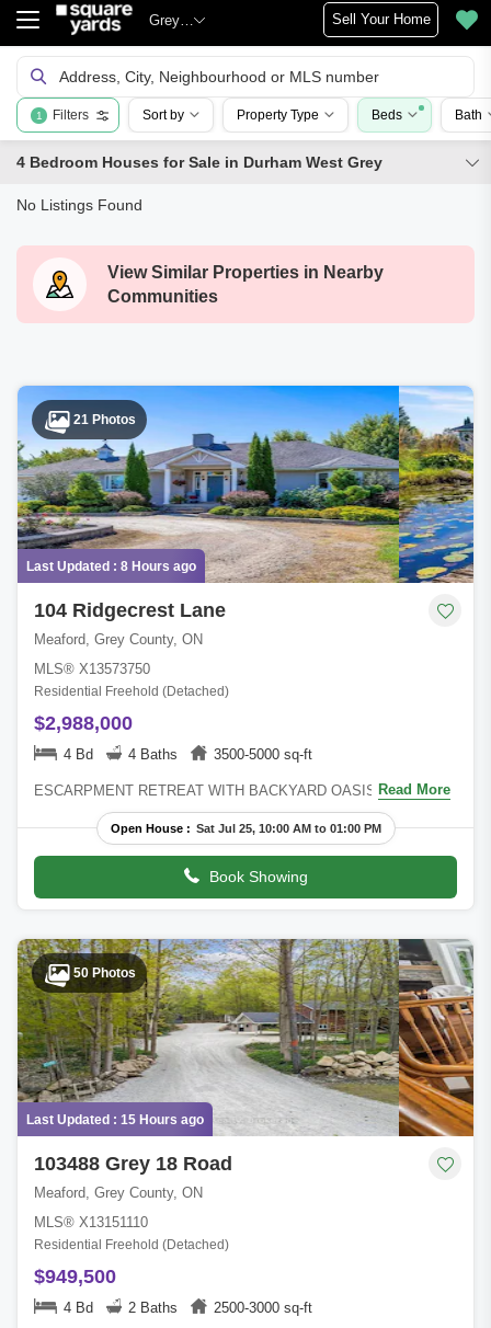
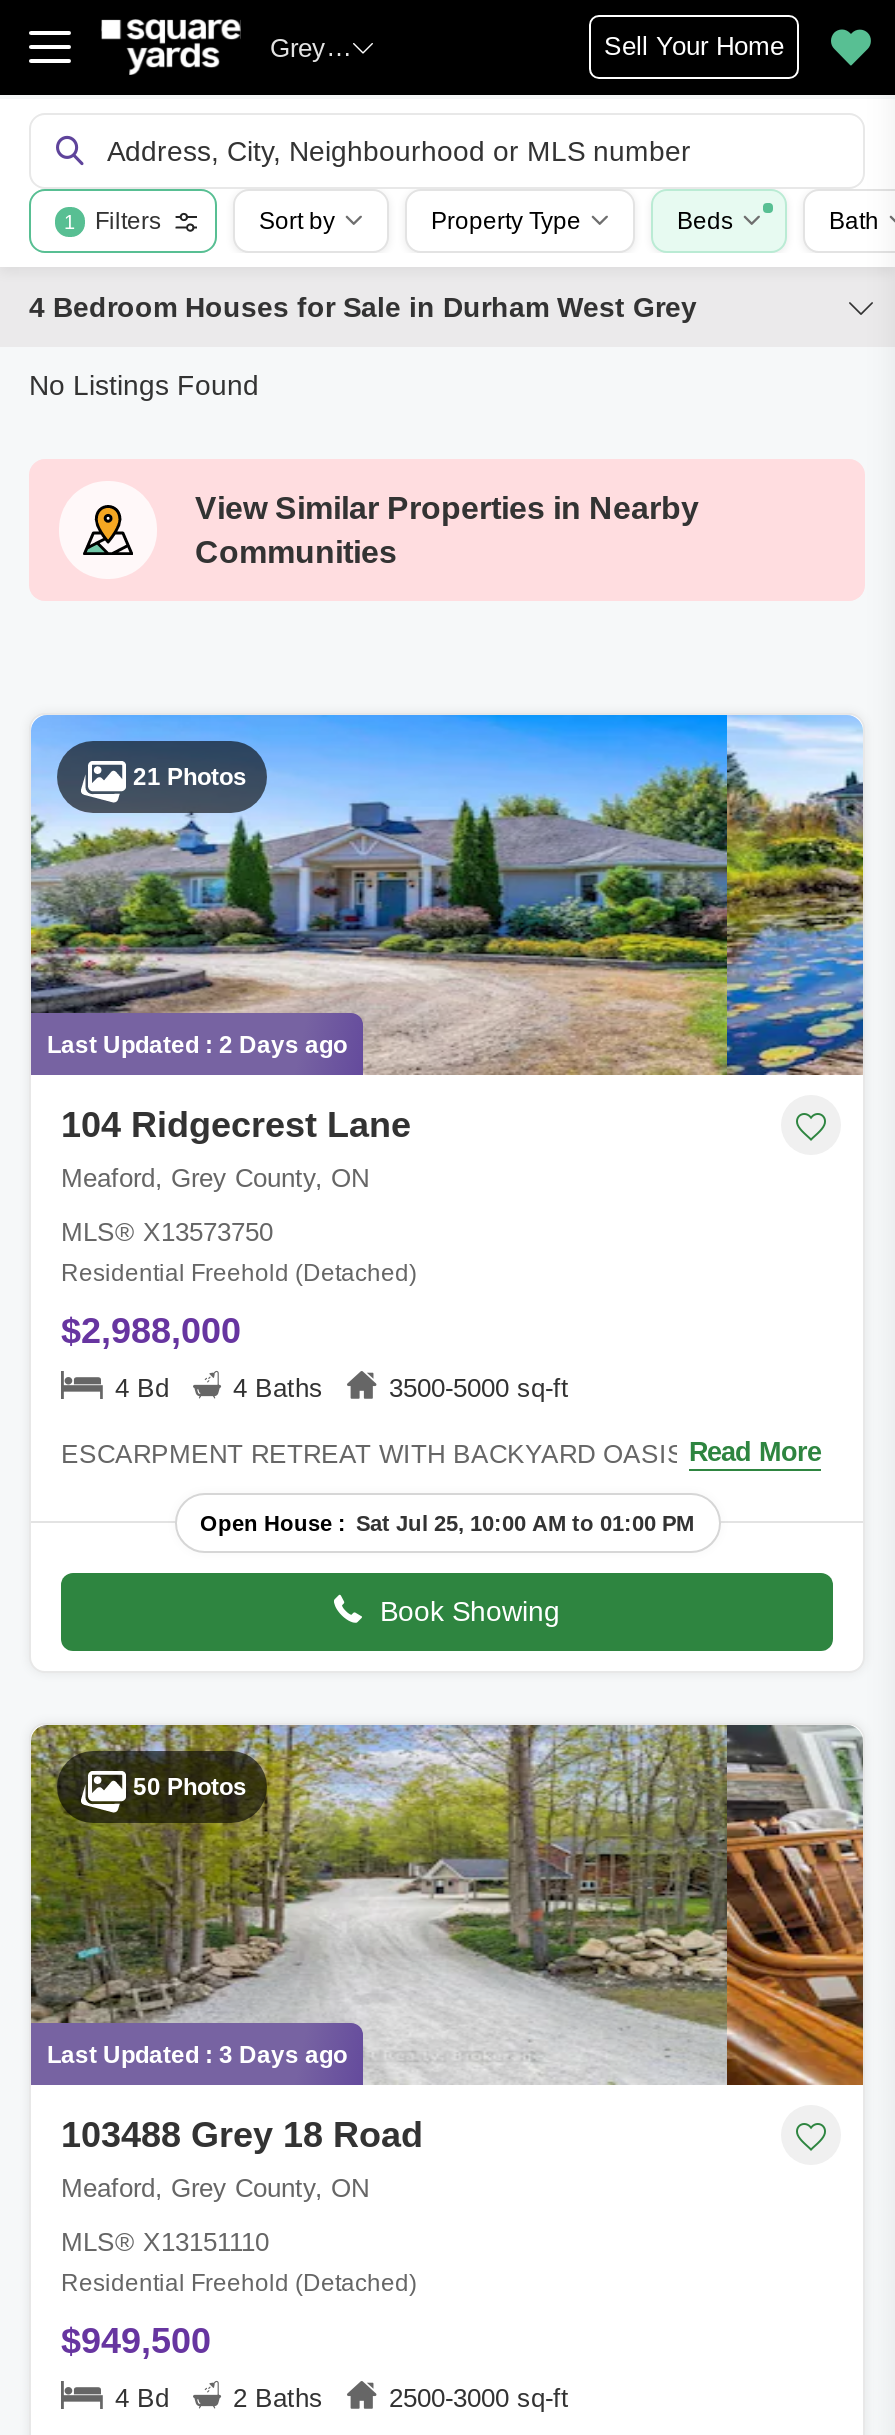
- Last Updated : 8 Hours ago
+ Last Updated : 2 Days ago

- Last Updated : 15 Hours ago
+ Last Updated : 3 Days ago
